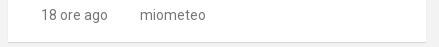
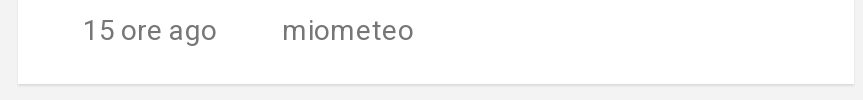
- 18 ore ago
+ 15 ore ago
